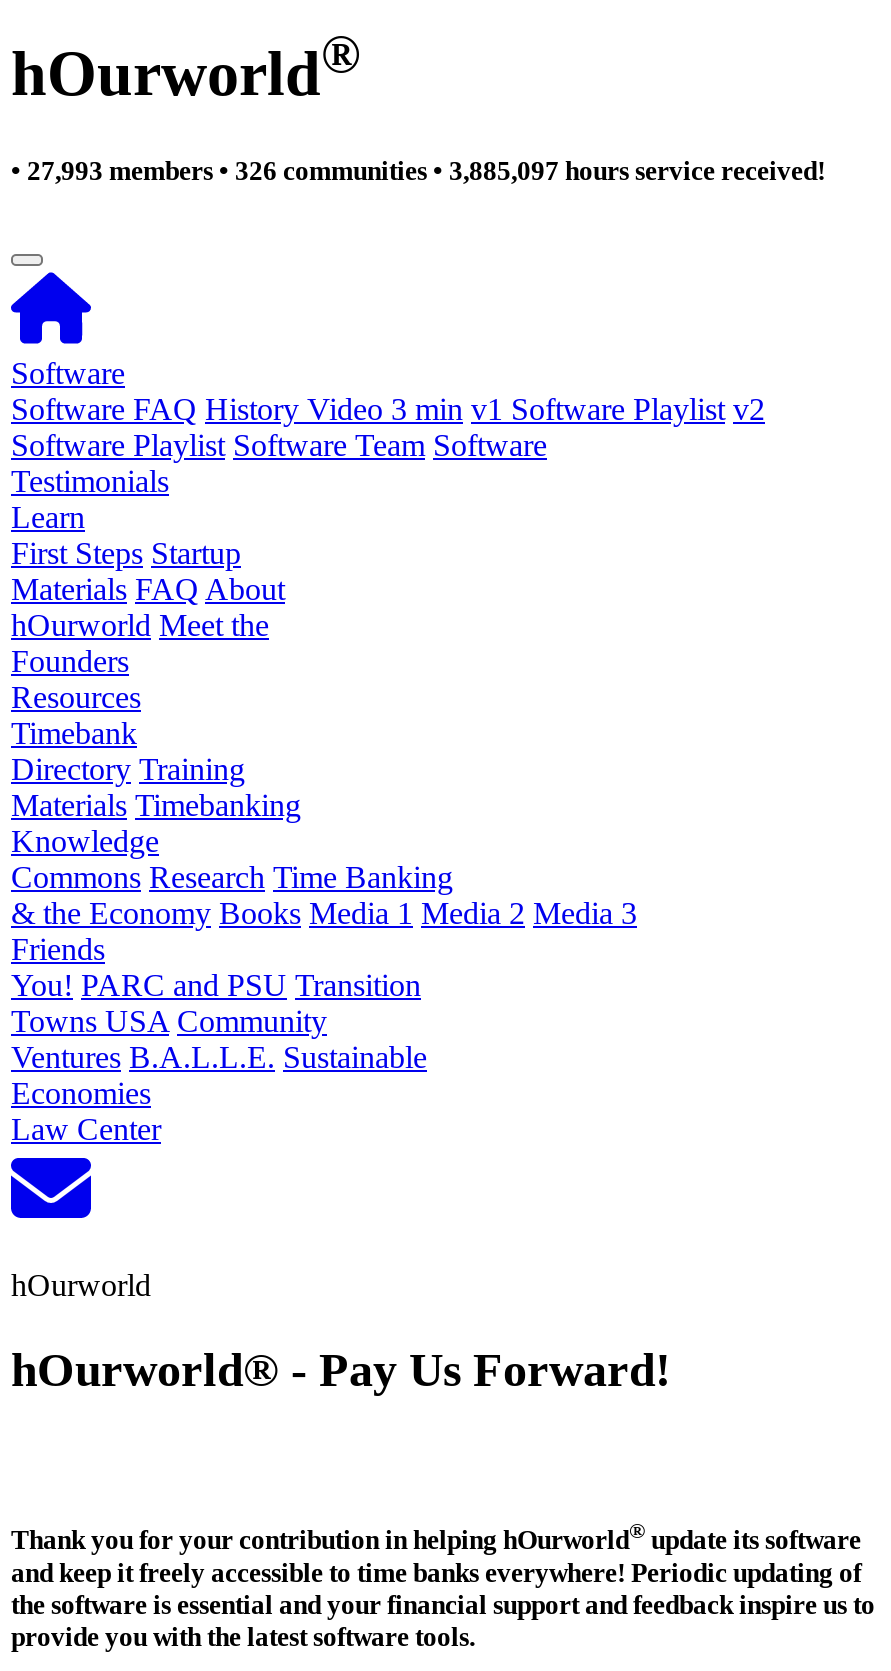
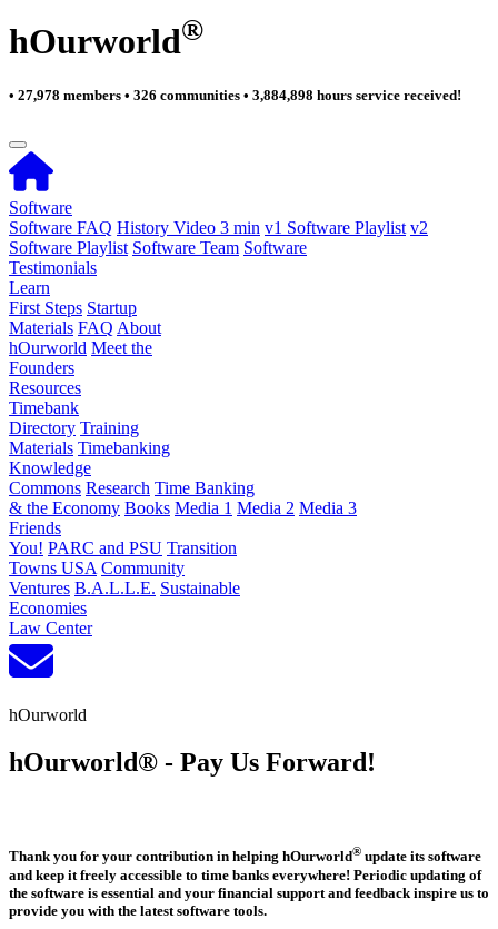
- • 27,993 members • 326 communities • 3,885,097 hours service received!
+ • 27,978 members • 326 communities • 3,884,898 hours service received!
